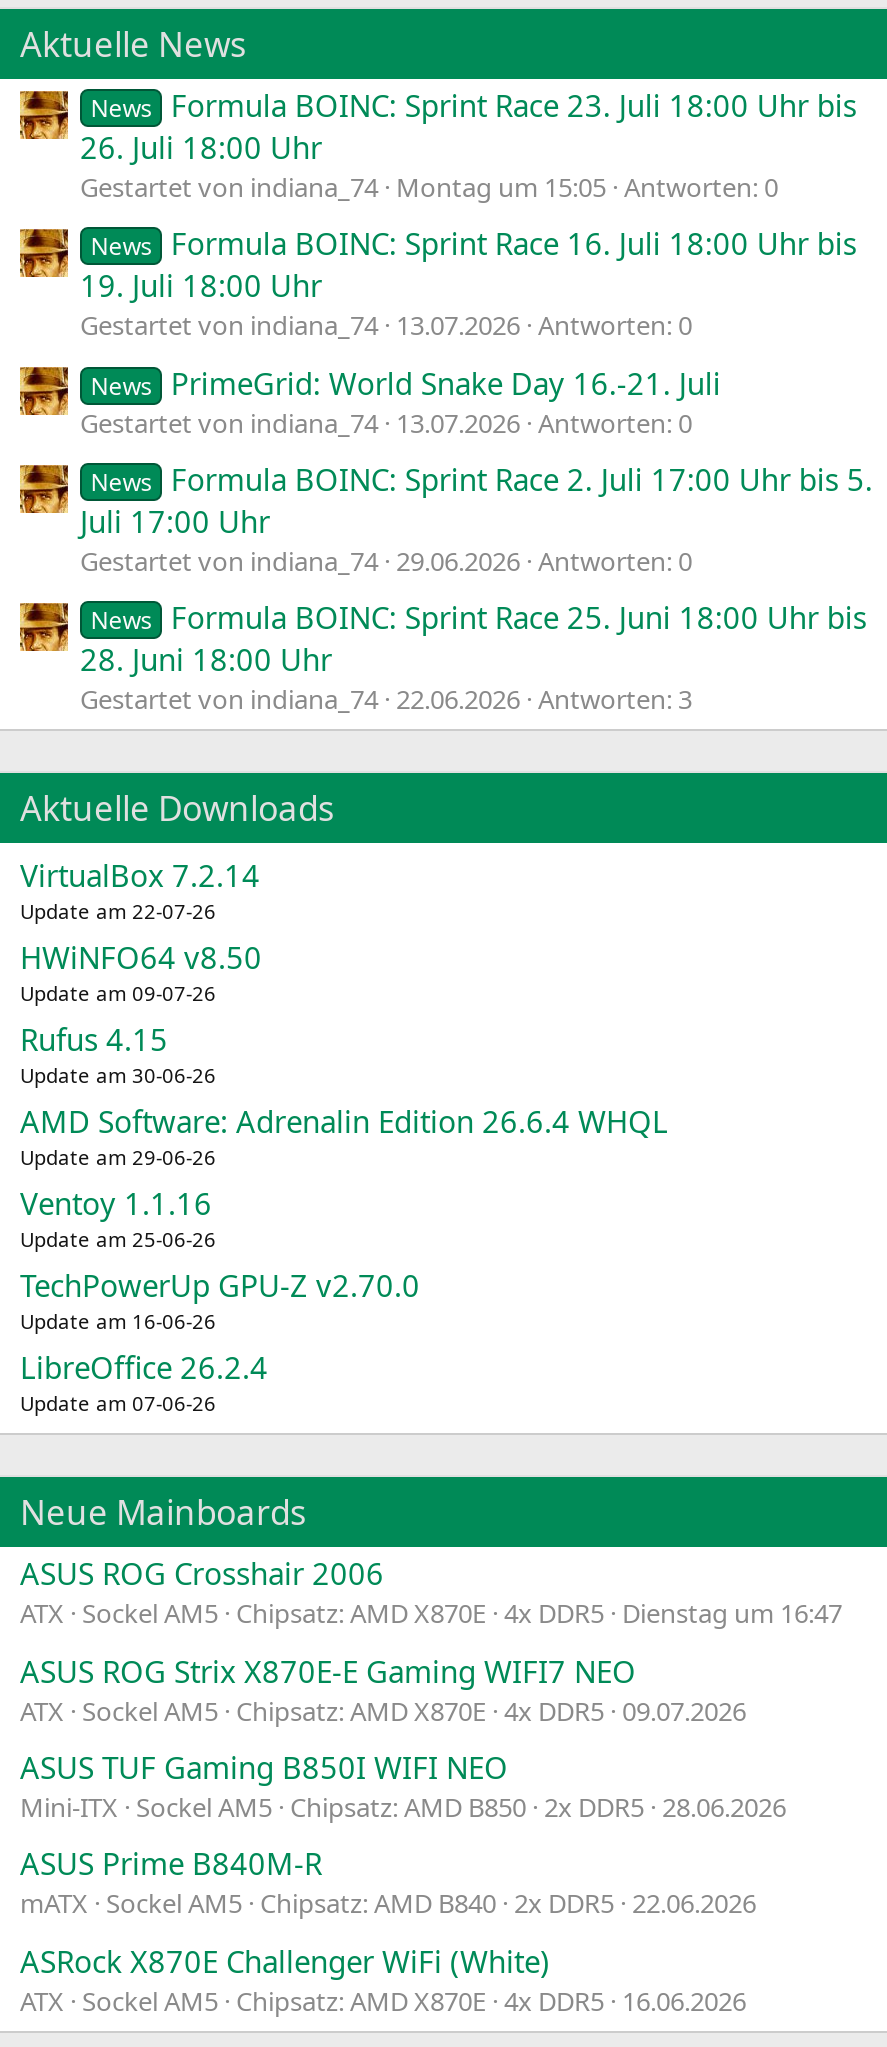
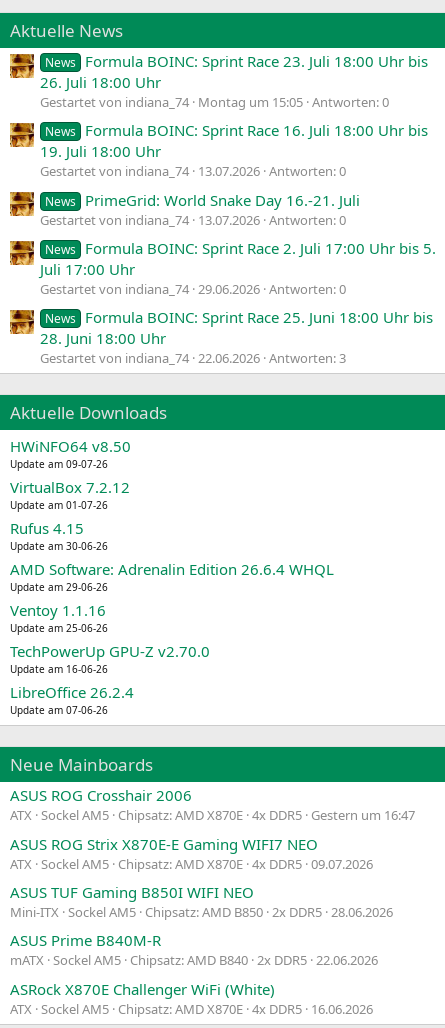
- VirtualBox 7.2.14
- Update am 22-07-26

moved up: HWiNFO64 v8.50 | Update am 09-07-26

+ VirtualBox 7.2.12
+ Update am 01-07-26

- ATX Sockel AM5 Chipsatz: AMD X870E 4x DDR5 Dienstag um 16:47
+ ATX Sockel AM5 Chipsatz: AMD X870E 4x DDR5 Gestern um 16:47
